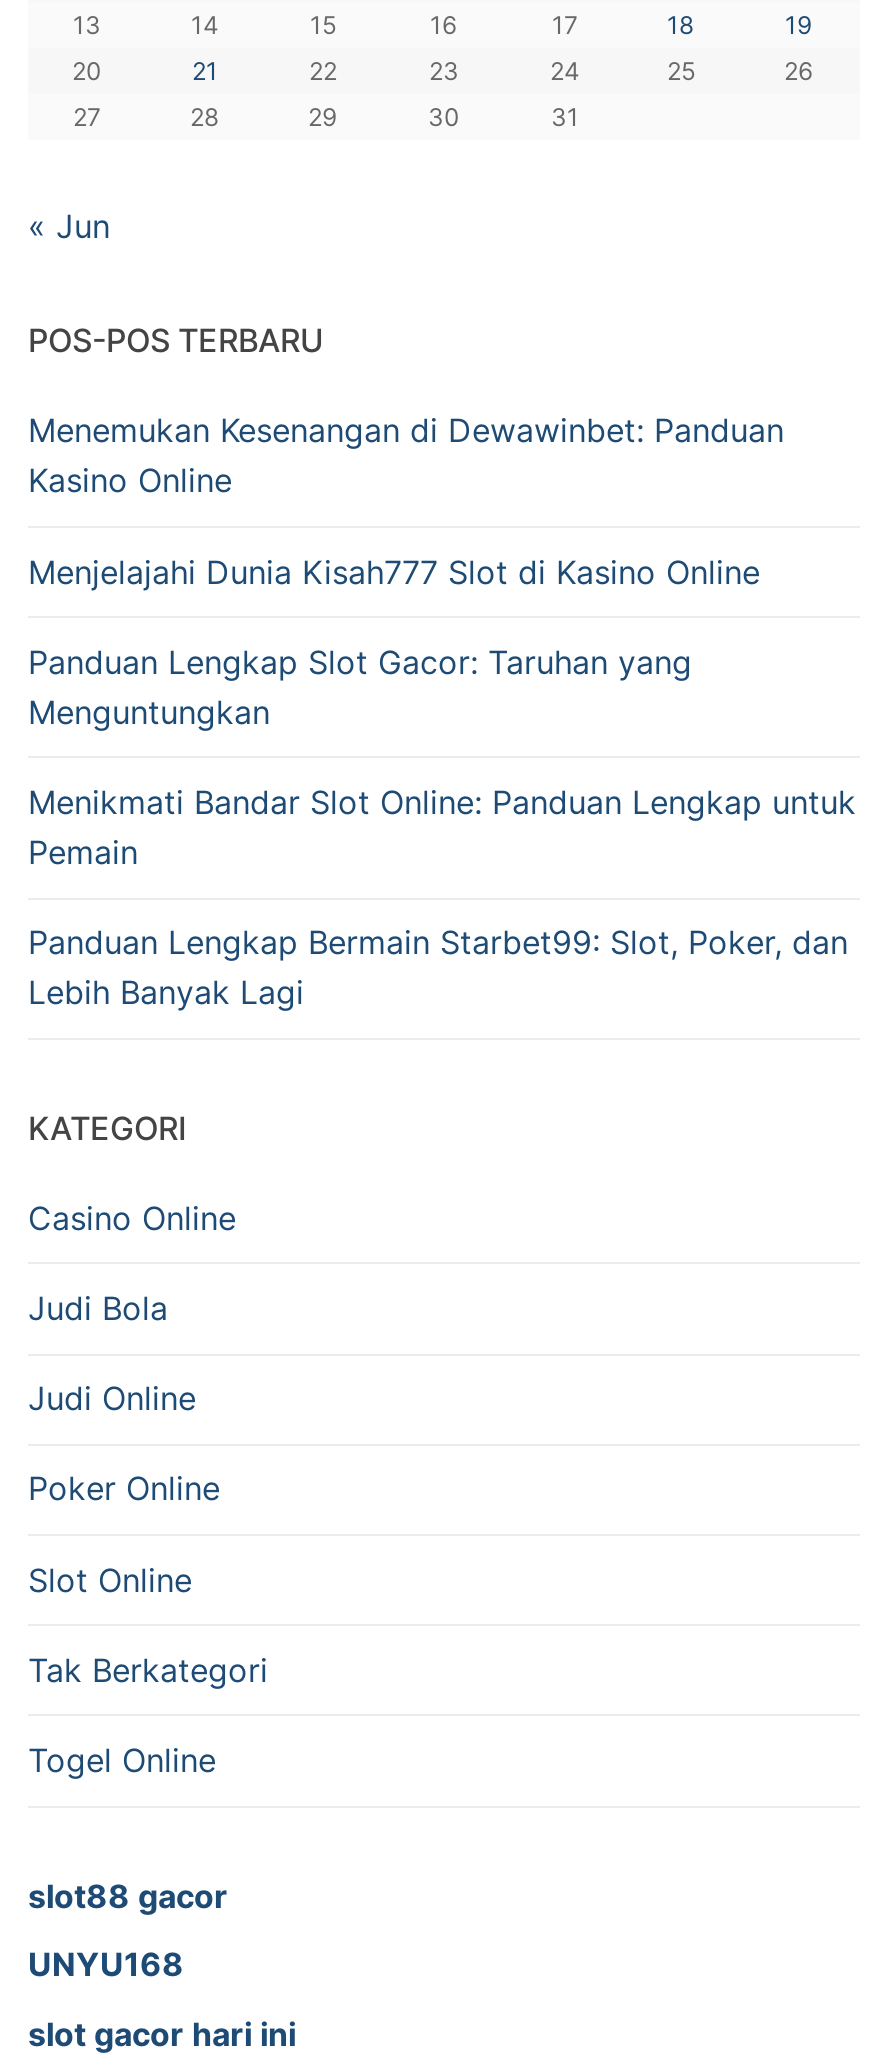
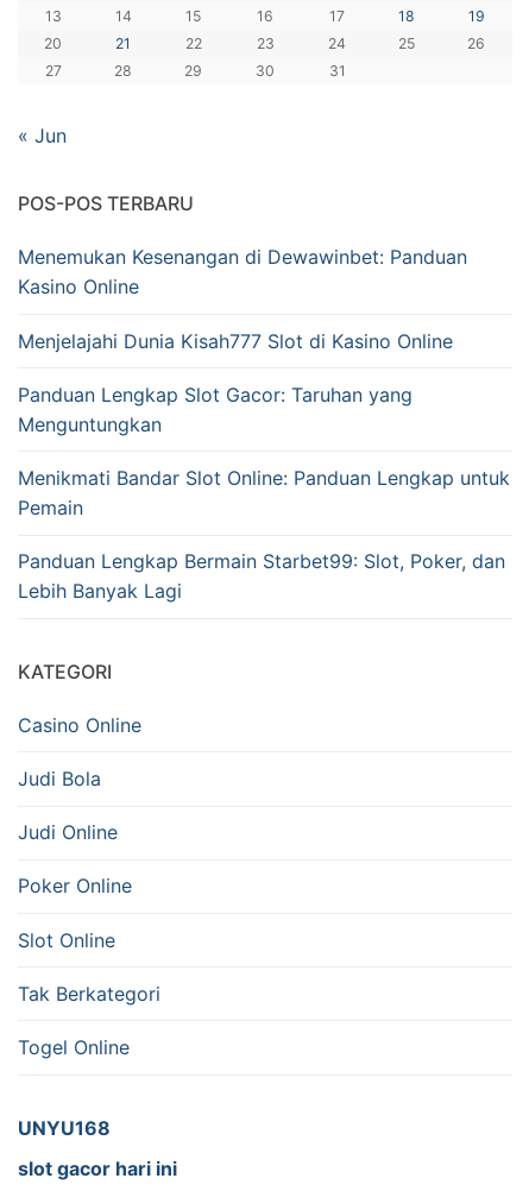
- slot88 gacor
